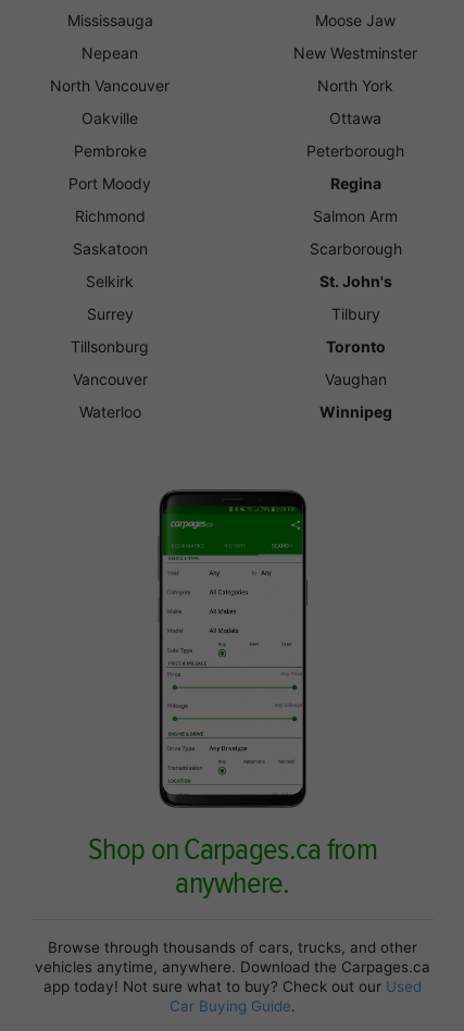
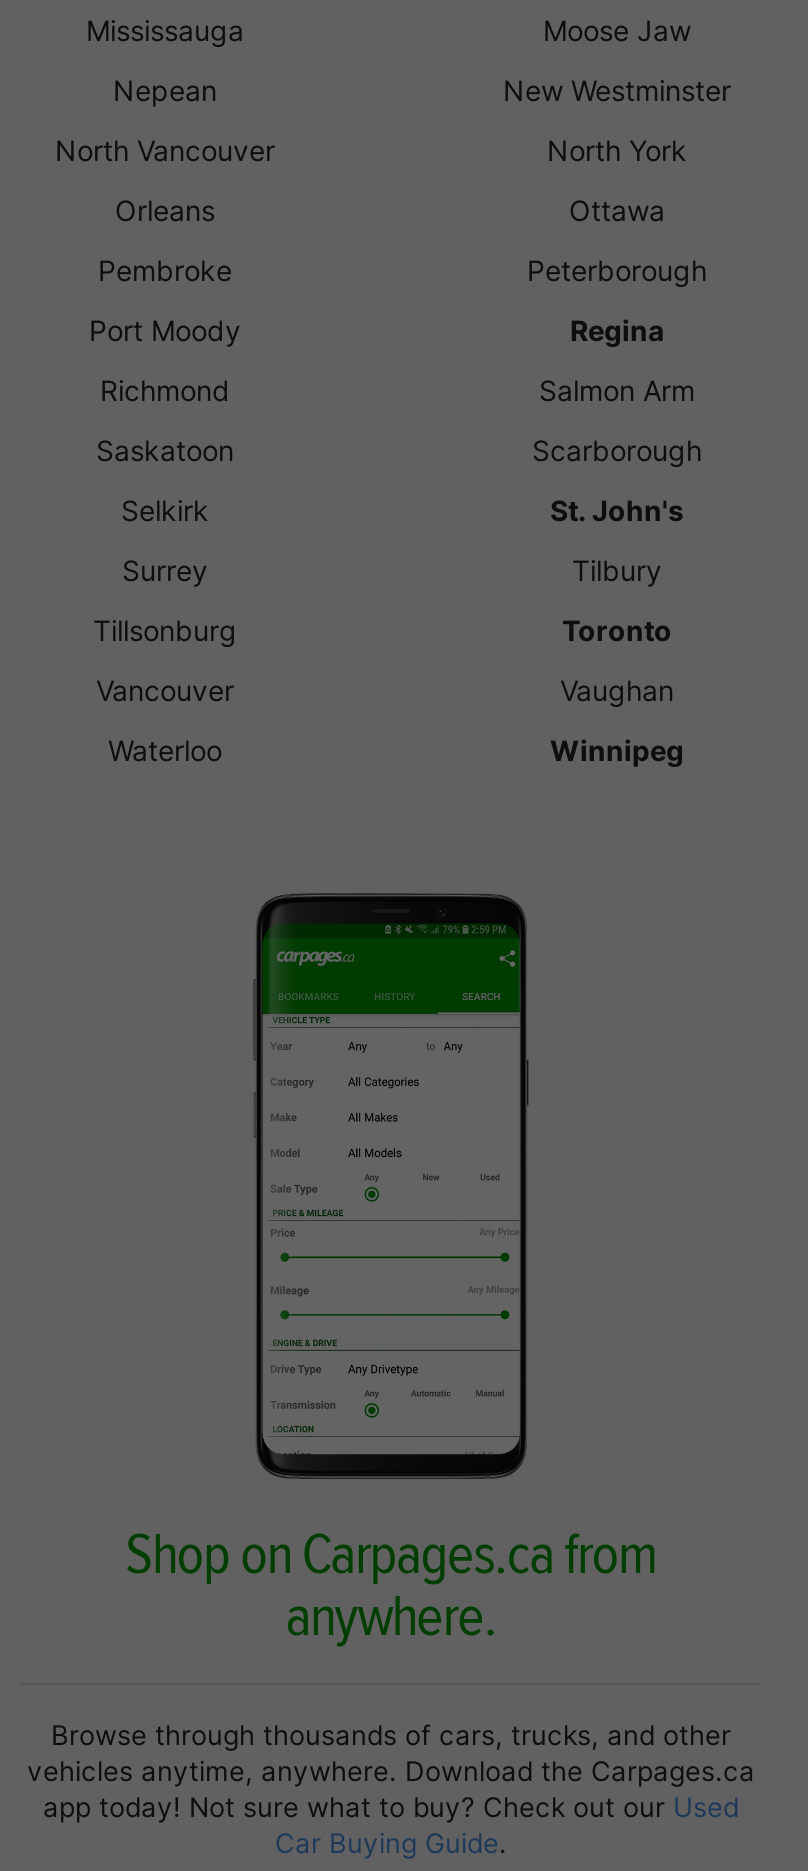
- Oakville
+ Orleans
